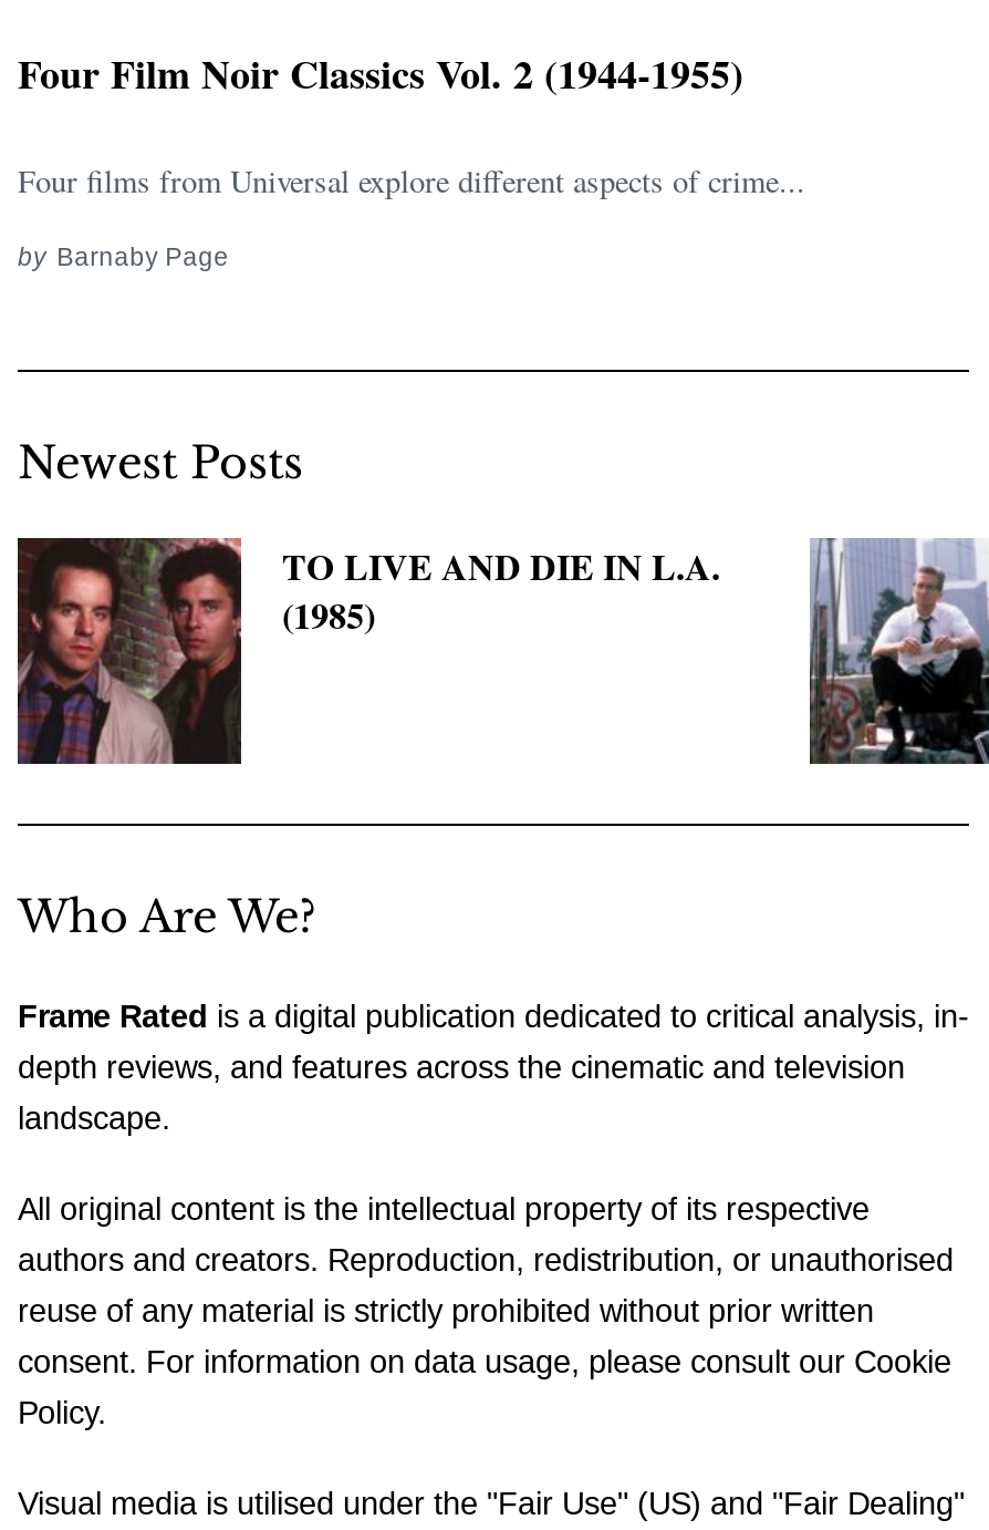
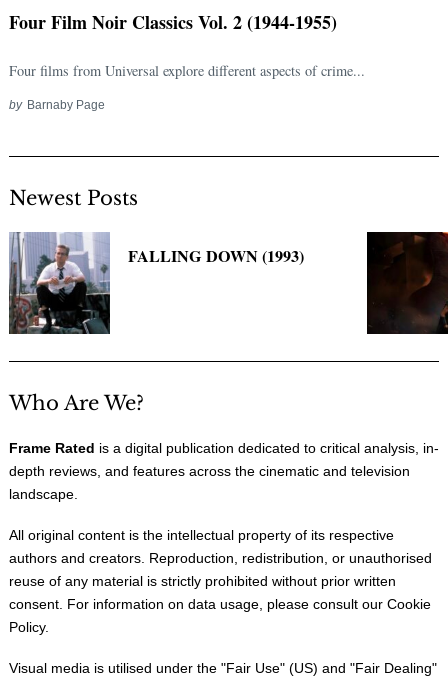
- [image]
- TO LIVE AND DIE IN L.A.
- (1985)
+ [image]
+ FALLING DOWN (1993)

- [image]
+ [image]
